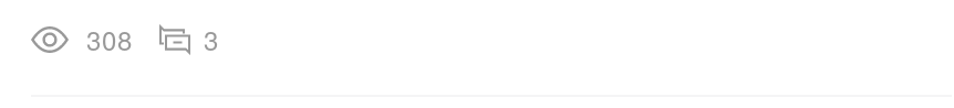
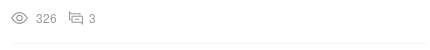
- 308 3
+ 326 3
